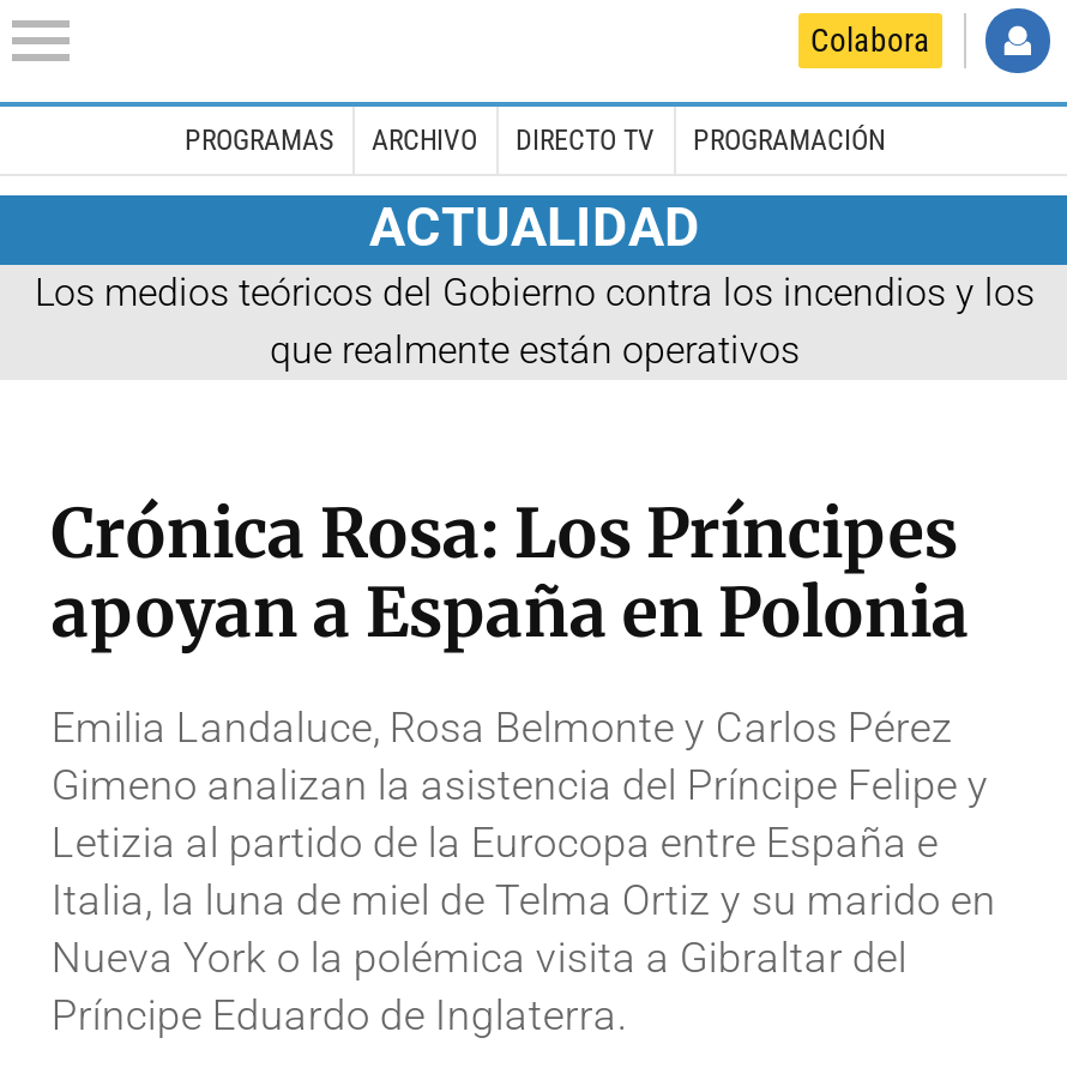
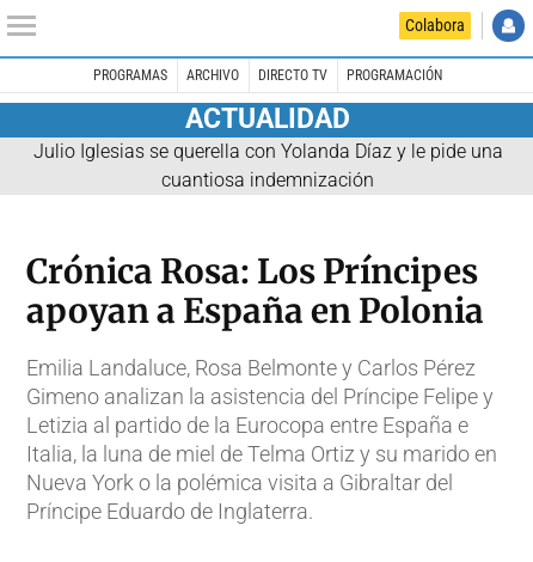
- Los medios teóricos del Gobierno contra los incendios y los
- que realmente están operativos
+ Julio Iglesias se querella con Yolanda Díaz y le pide una
+ cuantiosa indemnización
